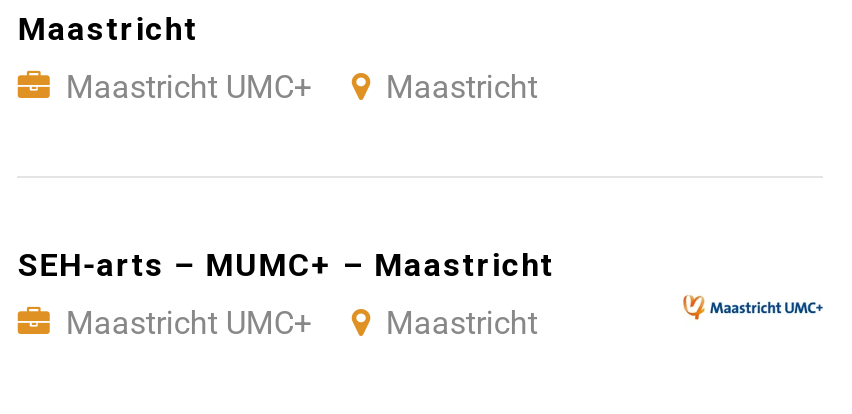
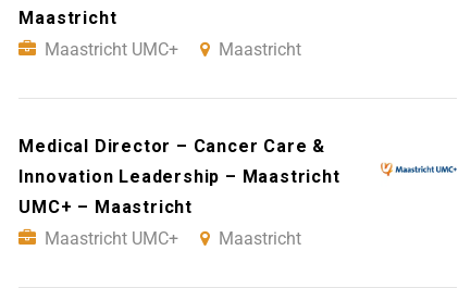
- SEH-arts – MUMC+ – Maastricht
+ Medical Director – Cancer Care &
+ Innovation Leadership – Maastricht
+ UMC+ – Maastricht
